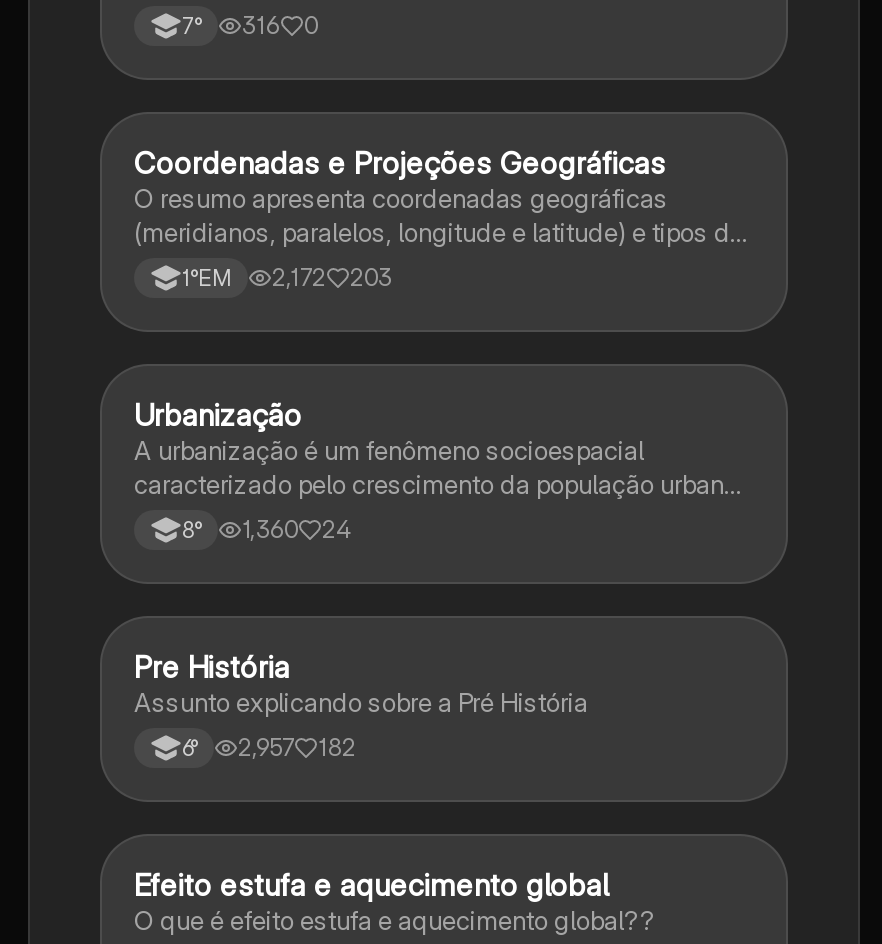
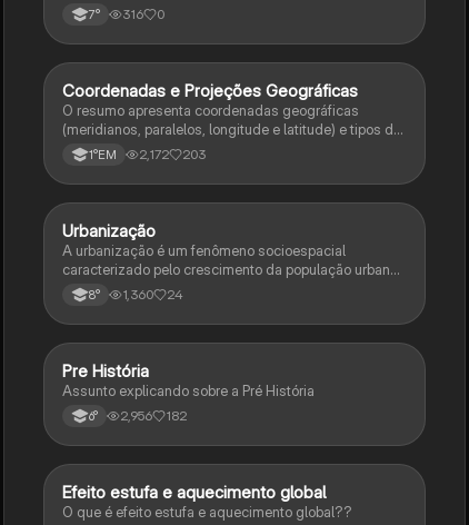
- 6° 2,957 182
+ 6° 2,956 182
